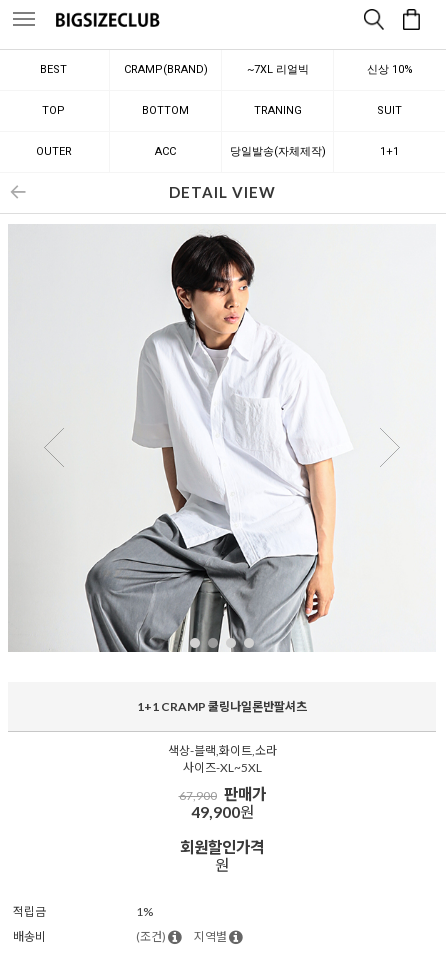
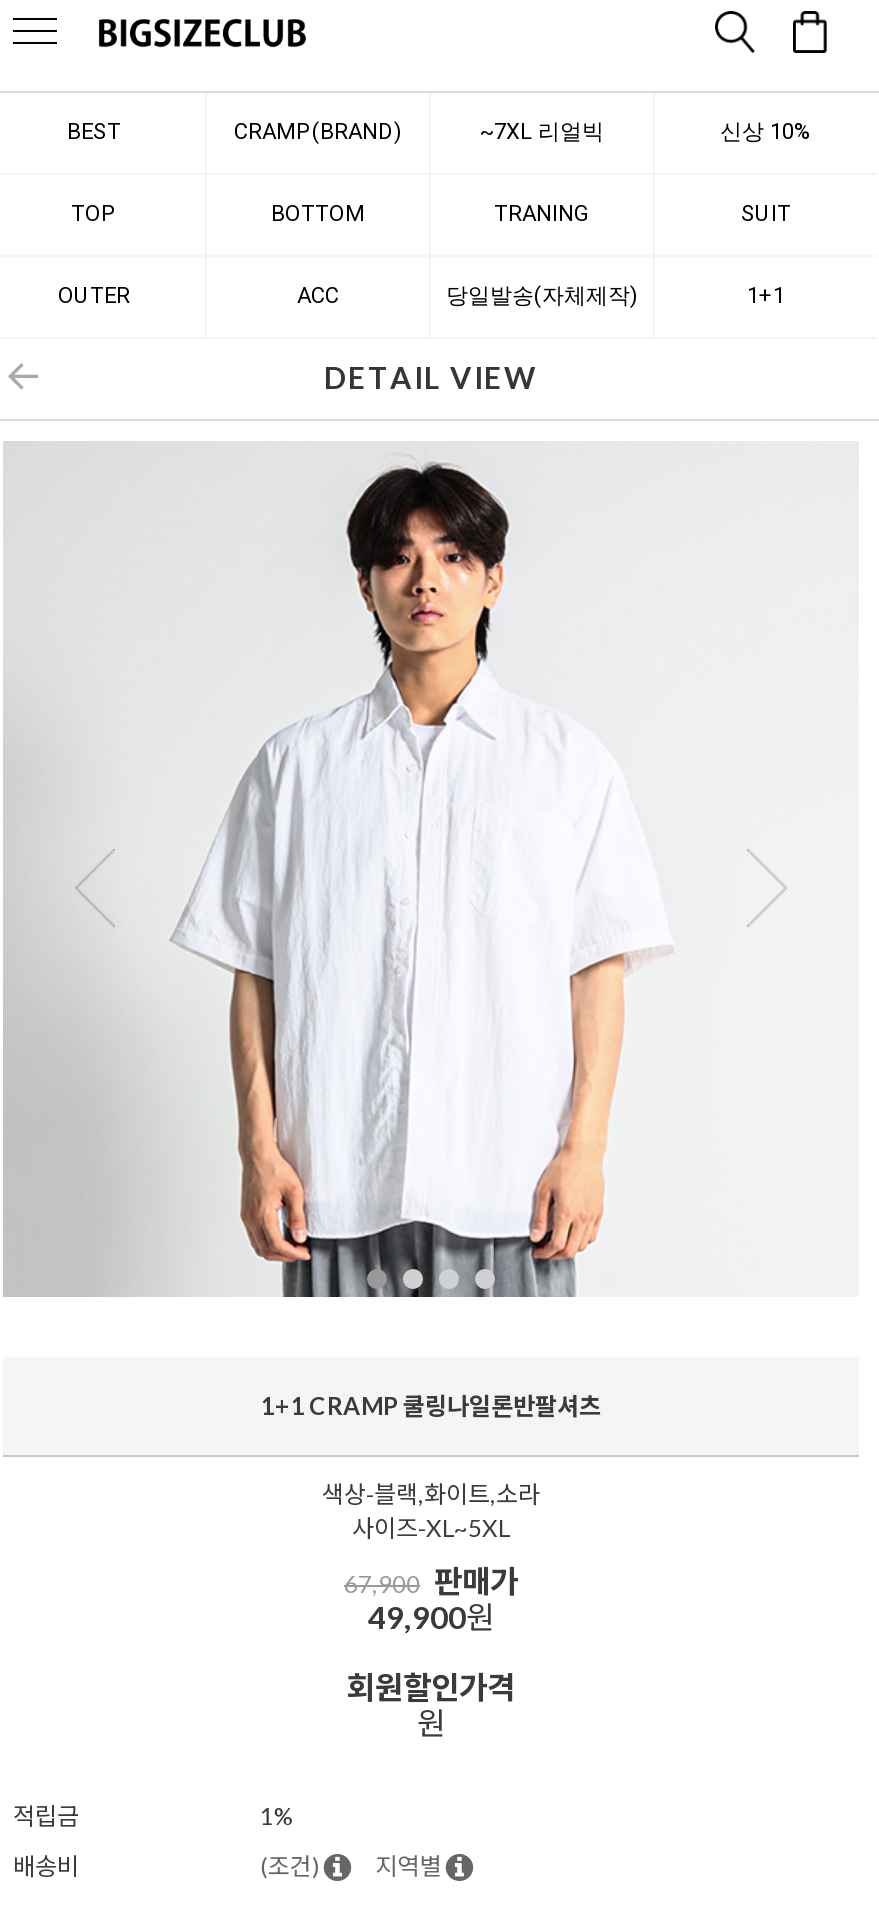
- [image]
+ [image]
